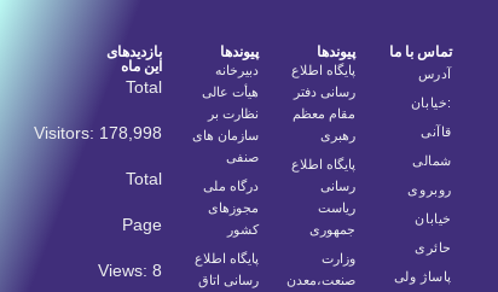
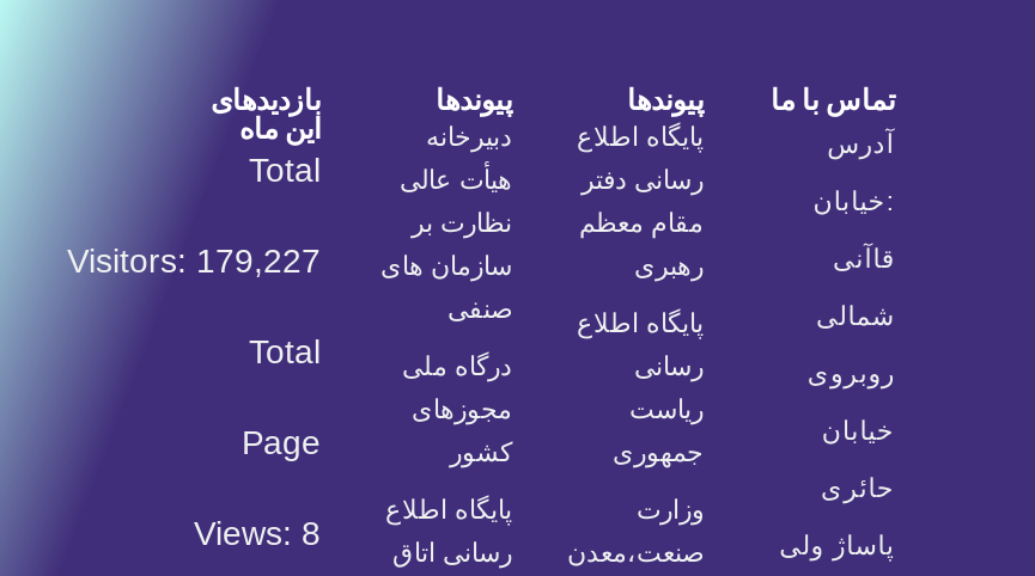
- Visitors: 178,998
+ Visitors: 179,227
